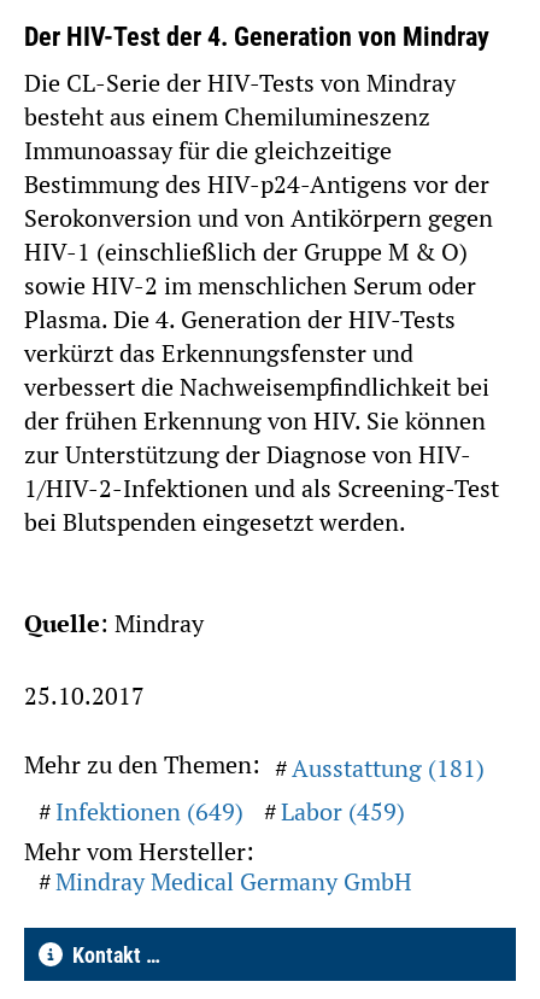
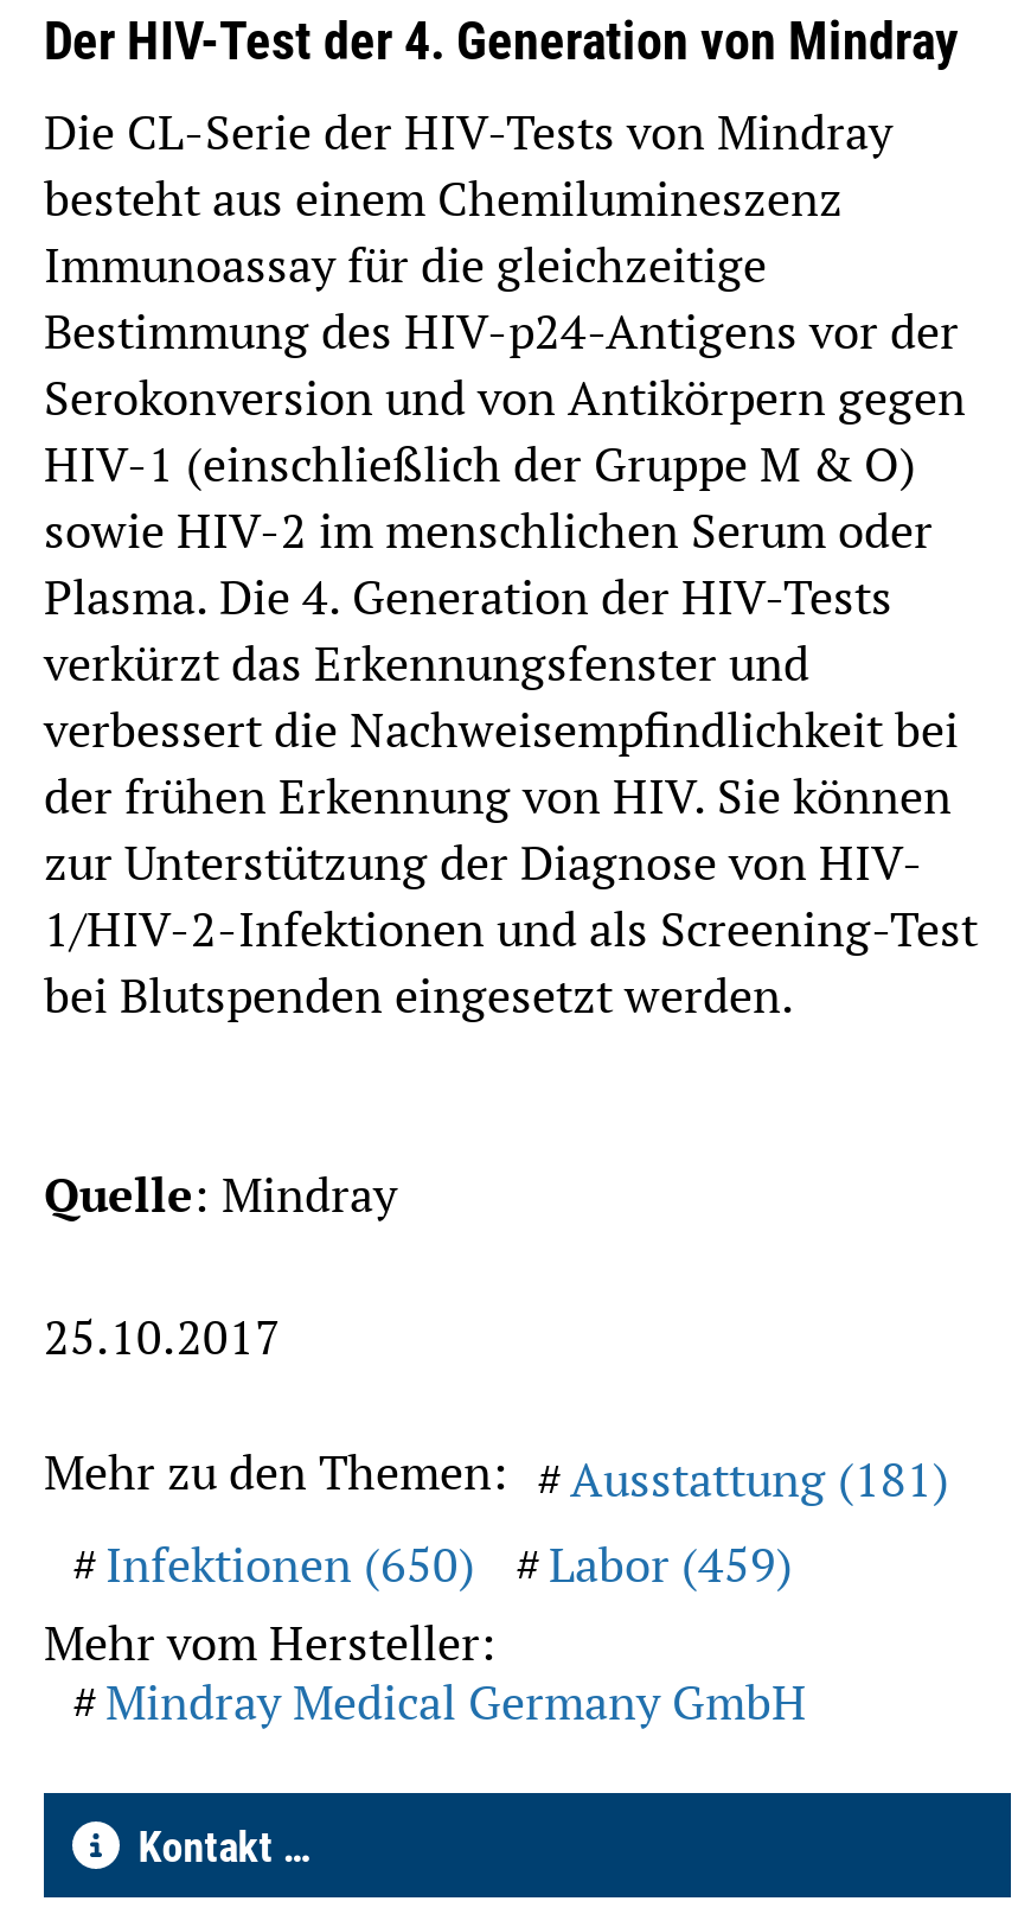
- Infektionen (649) Labor (459)
+ Infektionen (650) Labor (459)
